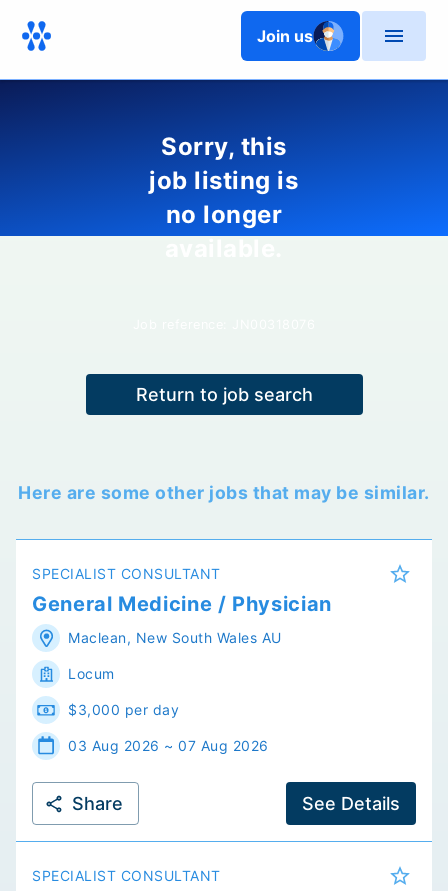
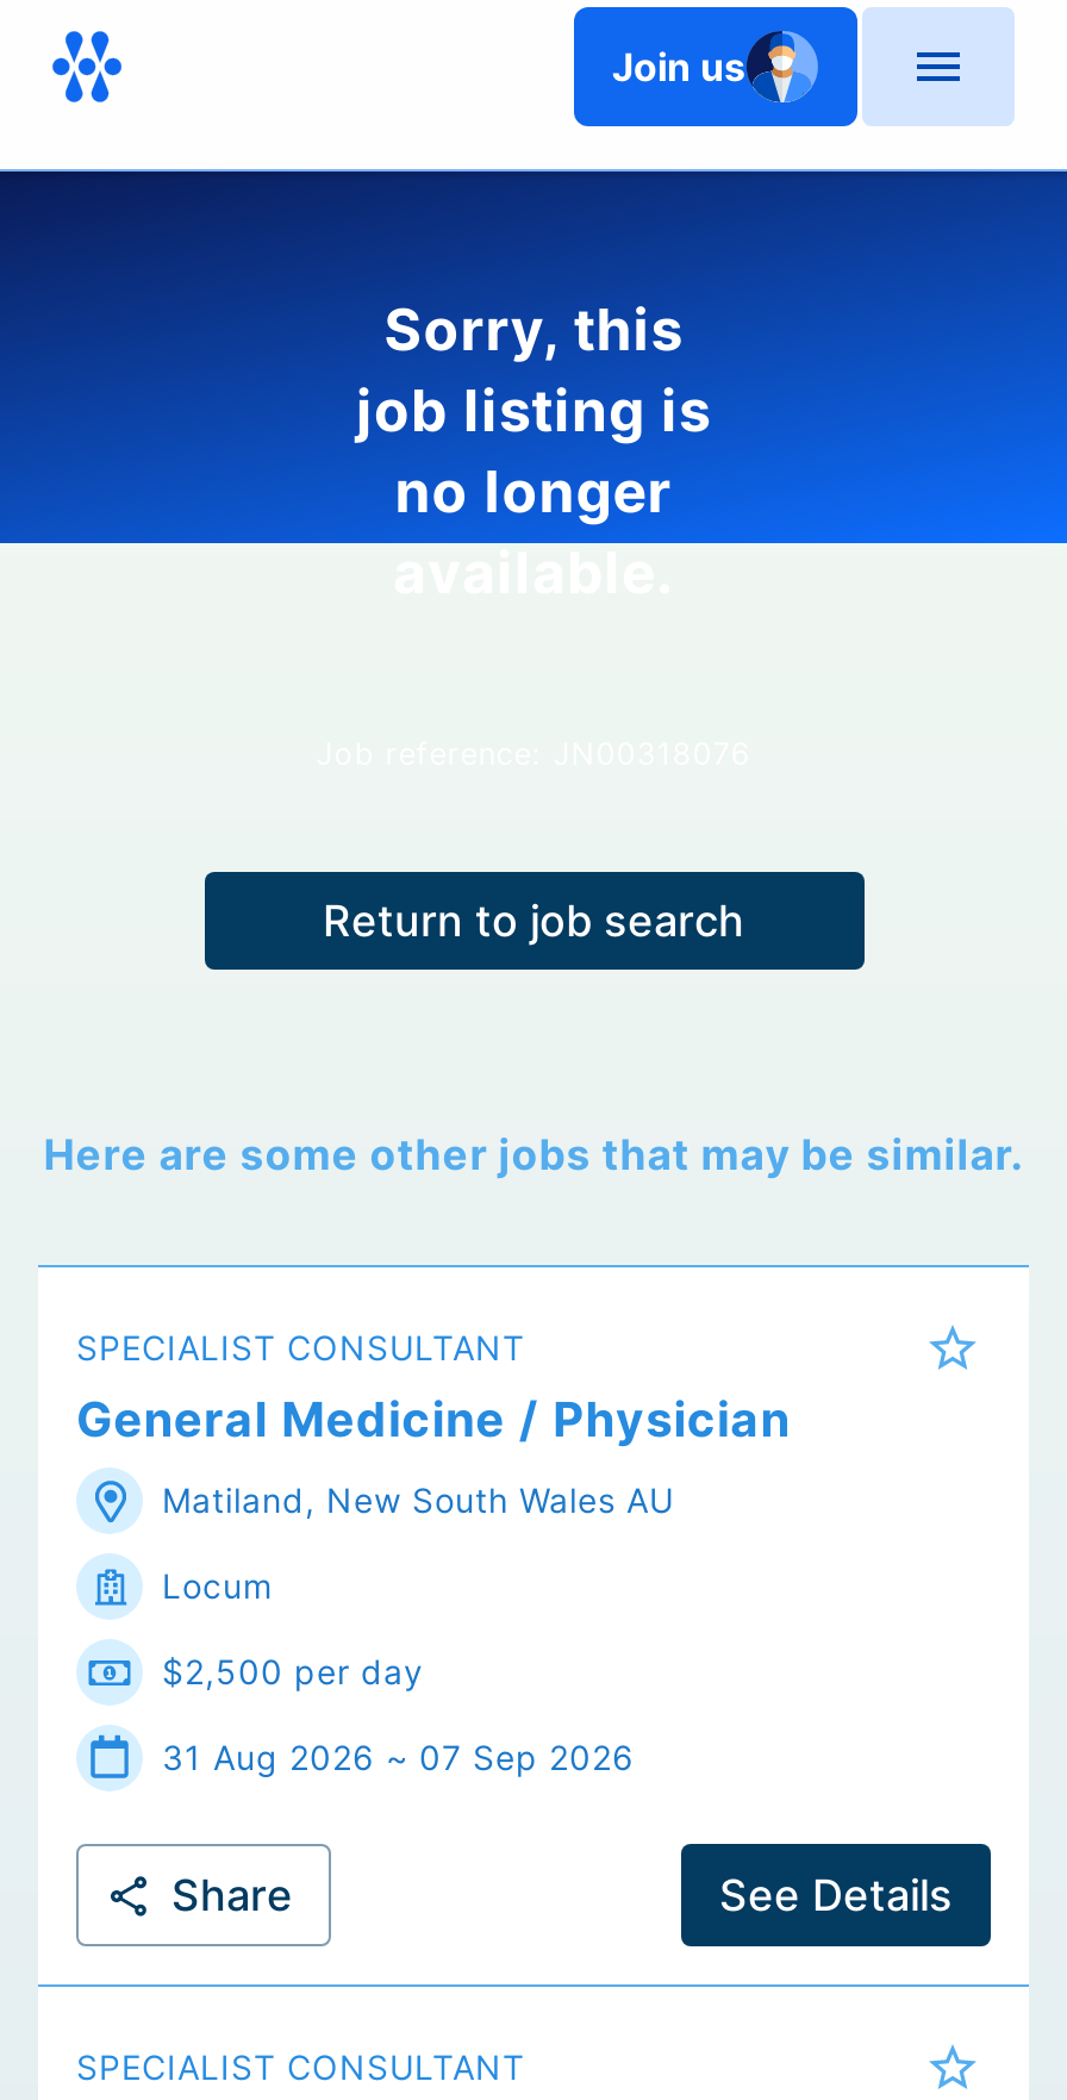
- Maclean, New South Wales AU
+ Matiland, New South Wales AU

- $3,000 per day
+ $2,500 per day

- 03 Aug 2026 ~ 07 Aug 2026
+ 31 Aug 2026 ~ 07 Sep 2026
